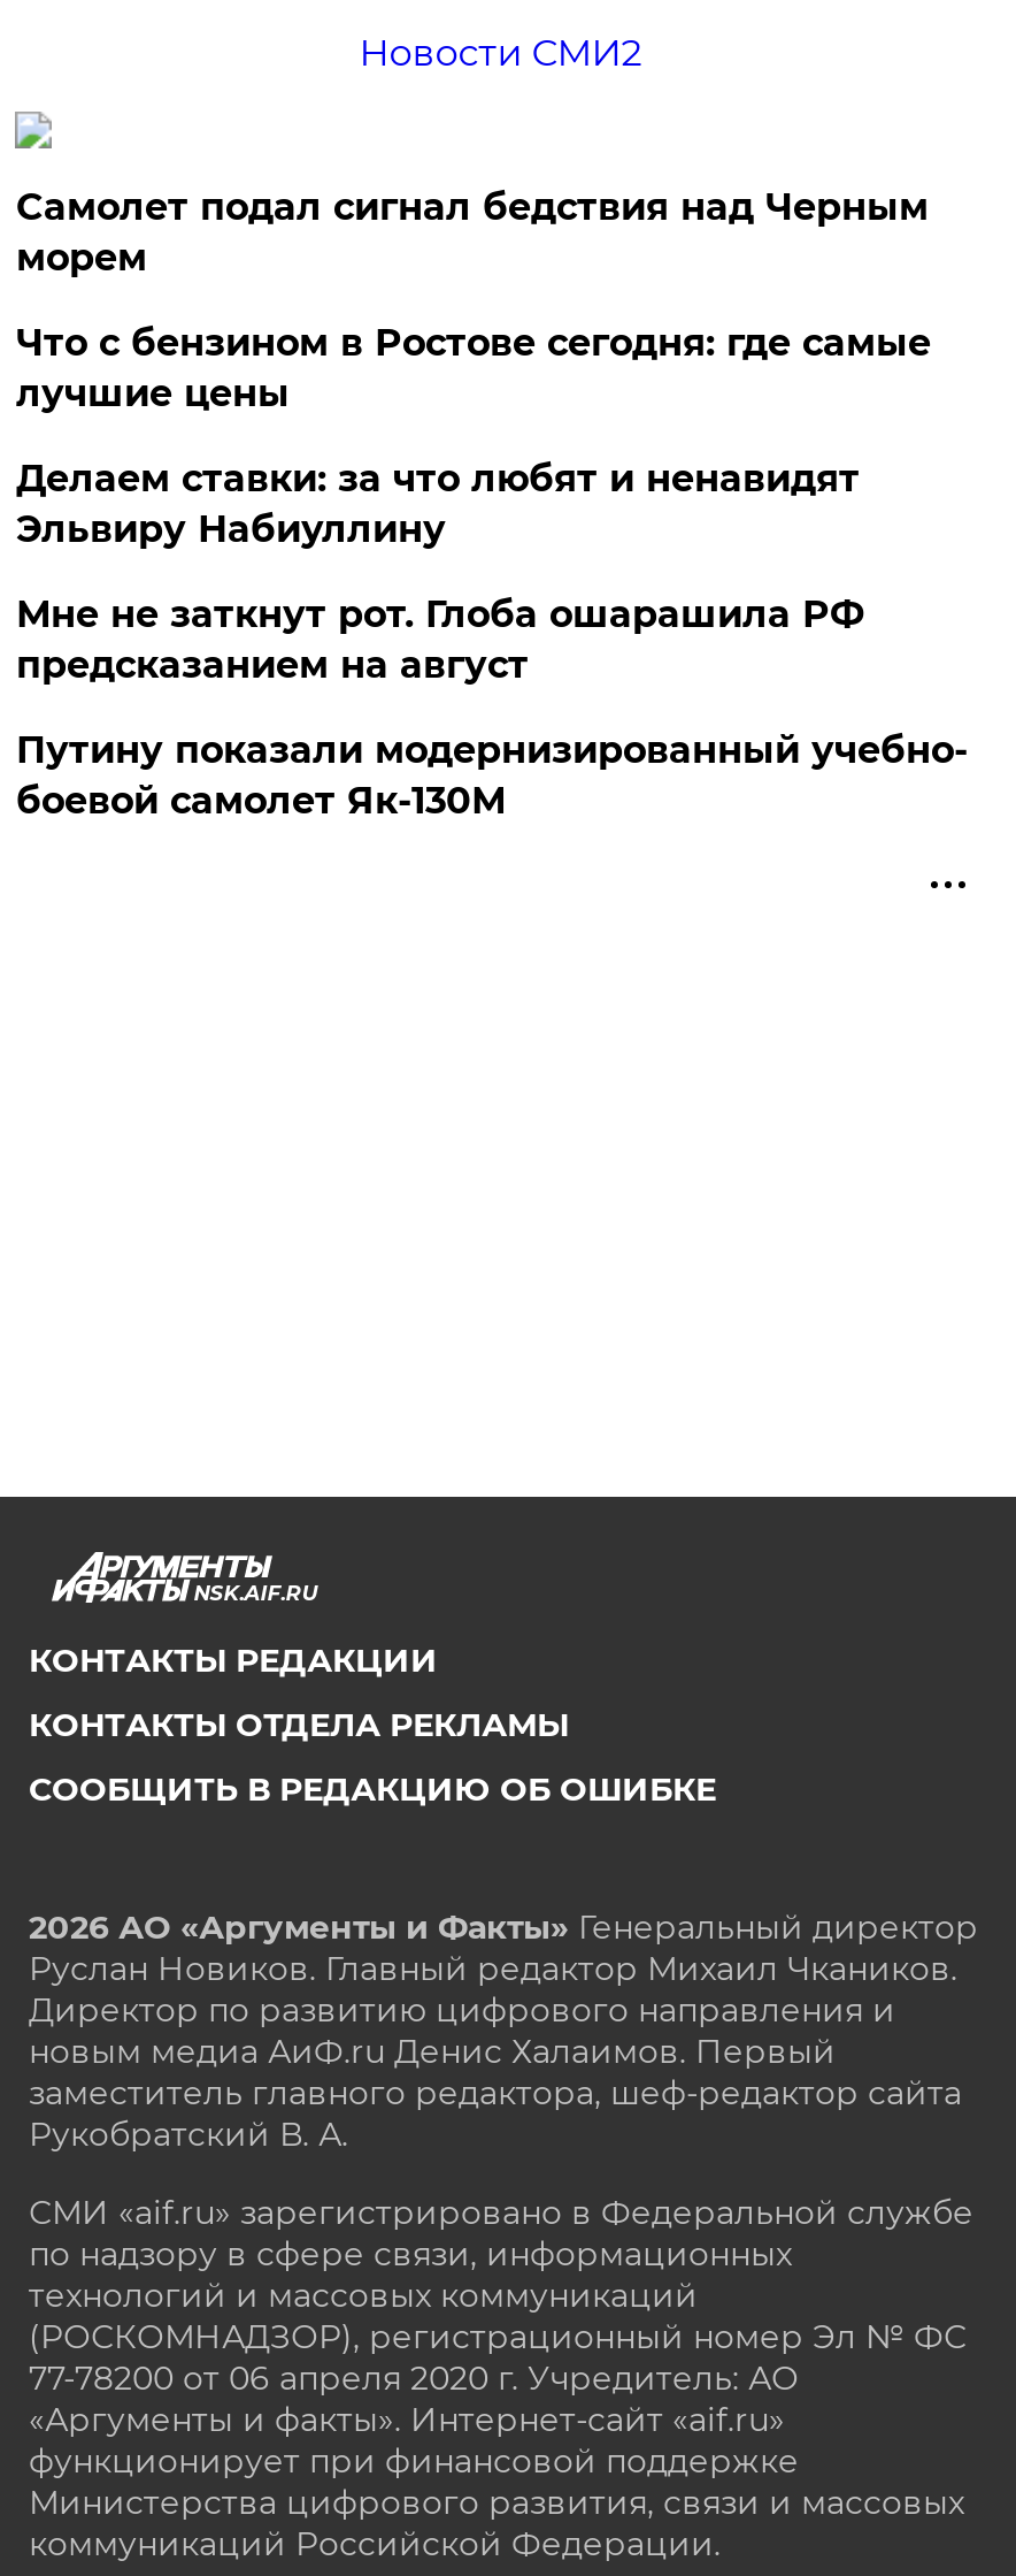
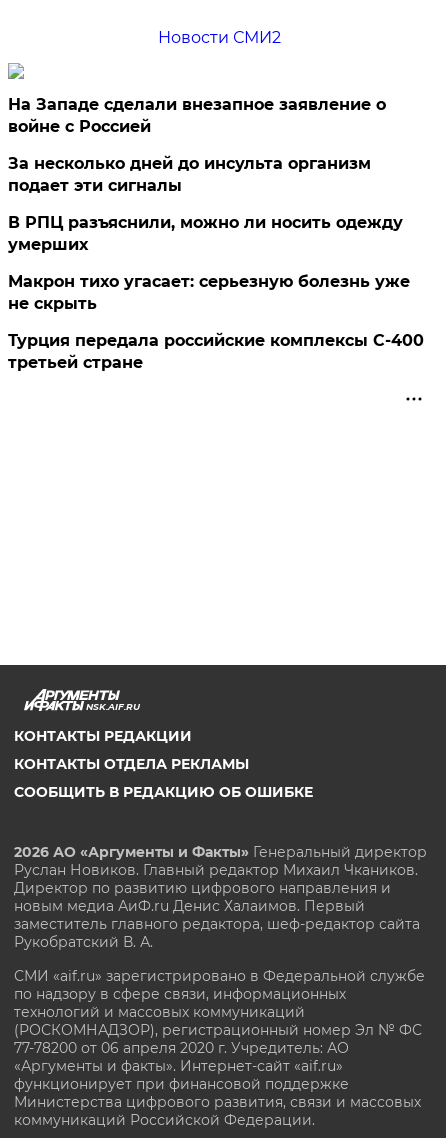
- Самолет подал сигнал бедствия над Черным
- морем
+ На Западе сделали внезапное заявление о
+ войне с Россией

- Что с бензином в Ростове сегодня: где самые
- лучшие цены
+ За несколько дней до инсульта организм
+ подает эти сигналы

- Делаем ставки: за что любят и ненавидят
- Эльвиру Набиуллину
+ В РПЦ разъяснили, можно ли носить одежду
+ умерших

- Мне не заткнут рот. Глоба ошарашила РФ
- предсказанием на август
+ Макрон тихо угасает: серьезную болезнь уже
+ не скрыть

- Путину показали модернизированный учебно-
- боевой самолет Як-130М
+ Турция передала российские комплексы С-400
+ третьей стране
